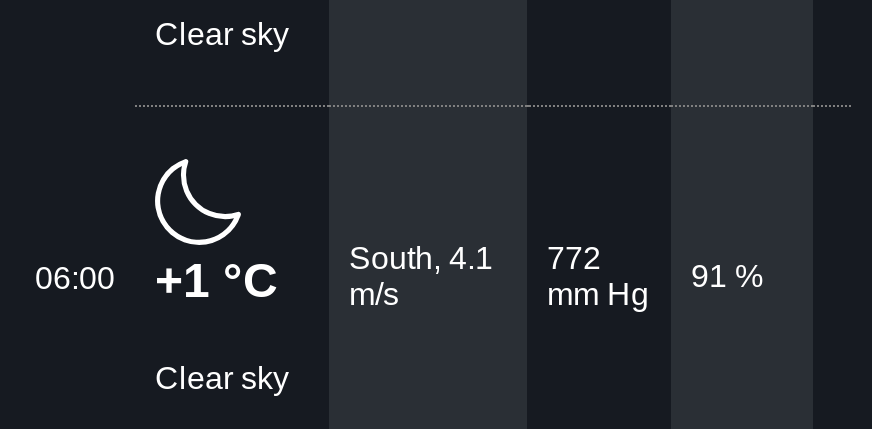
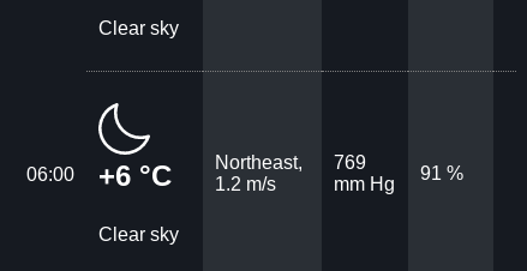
- South, 4.1
- m/s
+ Northeast,
+ 1.2 m/s

- 772
+ 769

- 06:00 +1 °C
+ 06:00 +6 °C
